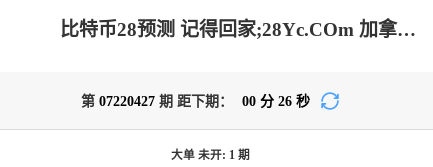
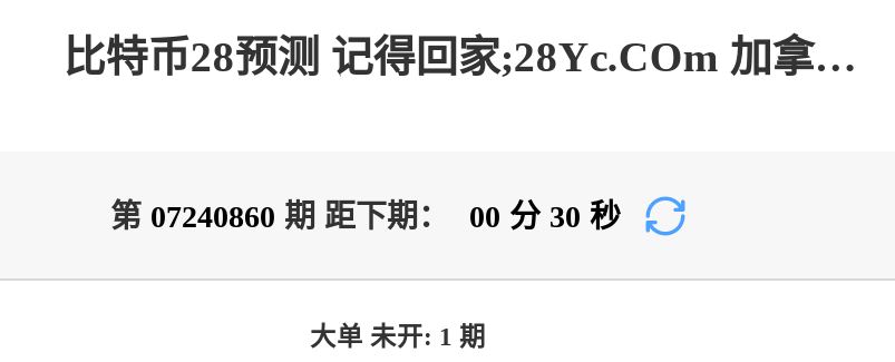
- 第07220427期 距下期： 00分 26秒
+ 第07240860期 距下期： 00分 30秒
